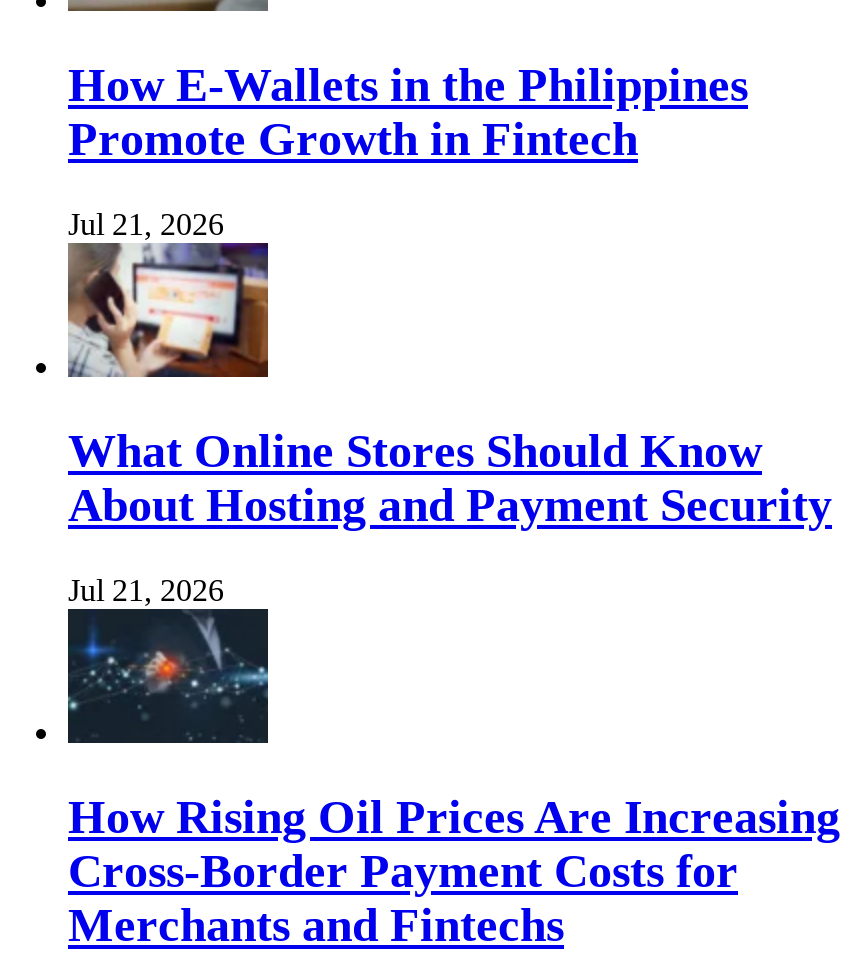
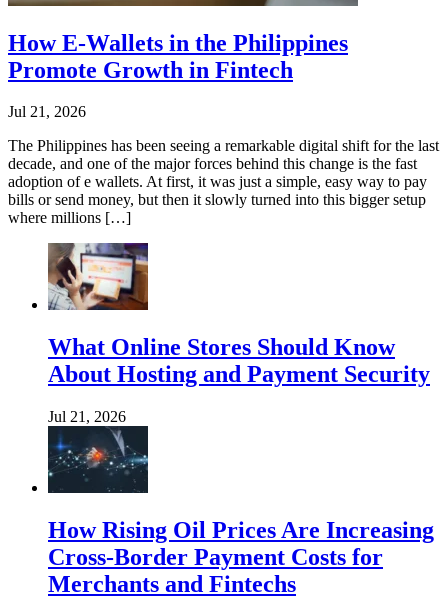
+ The Philippines has been seeing a remarkable digital shift for the last
+ decade, and one of the major forces behind this change is the fast
+ adoption of e wallets. At first, it was just a simple, easy way to pay
+ bills or send money, but then it slowly turned into this bigger setup
+ where millions […]
